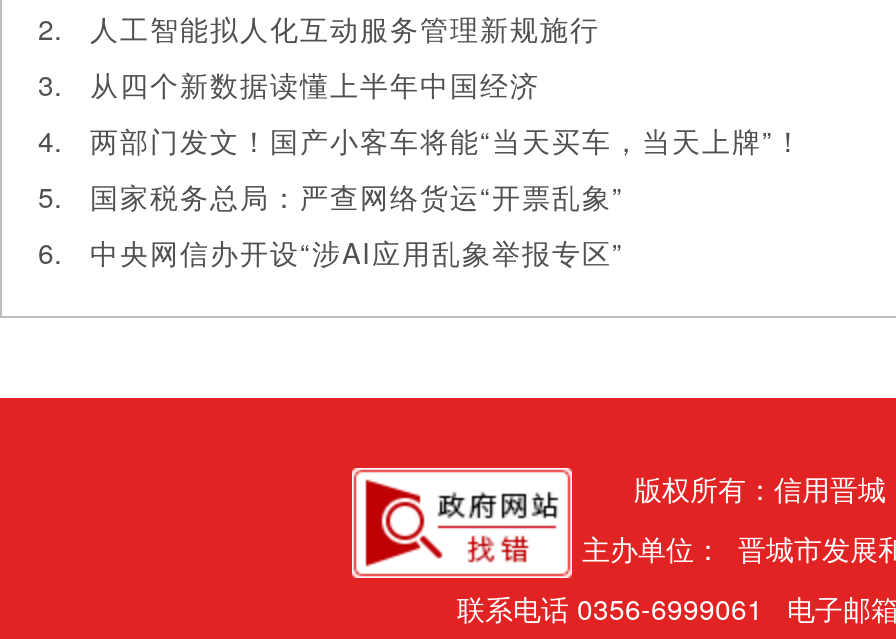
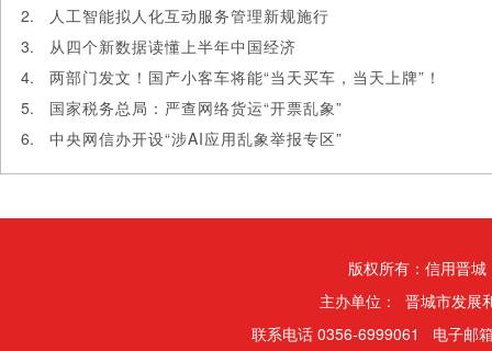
- [image]
